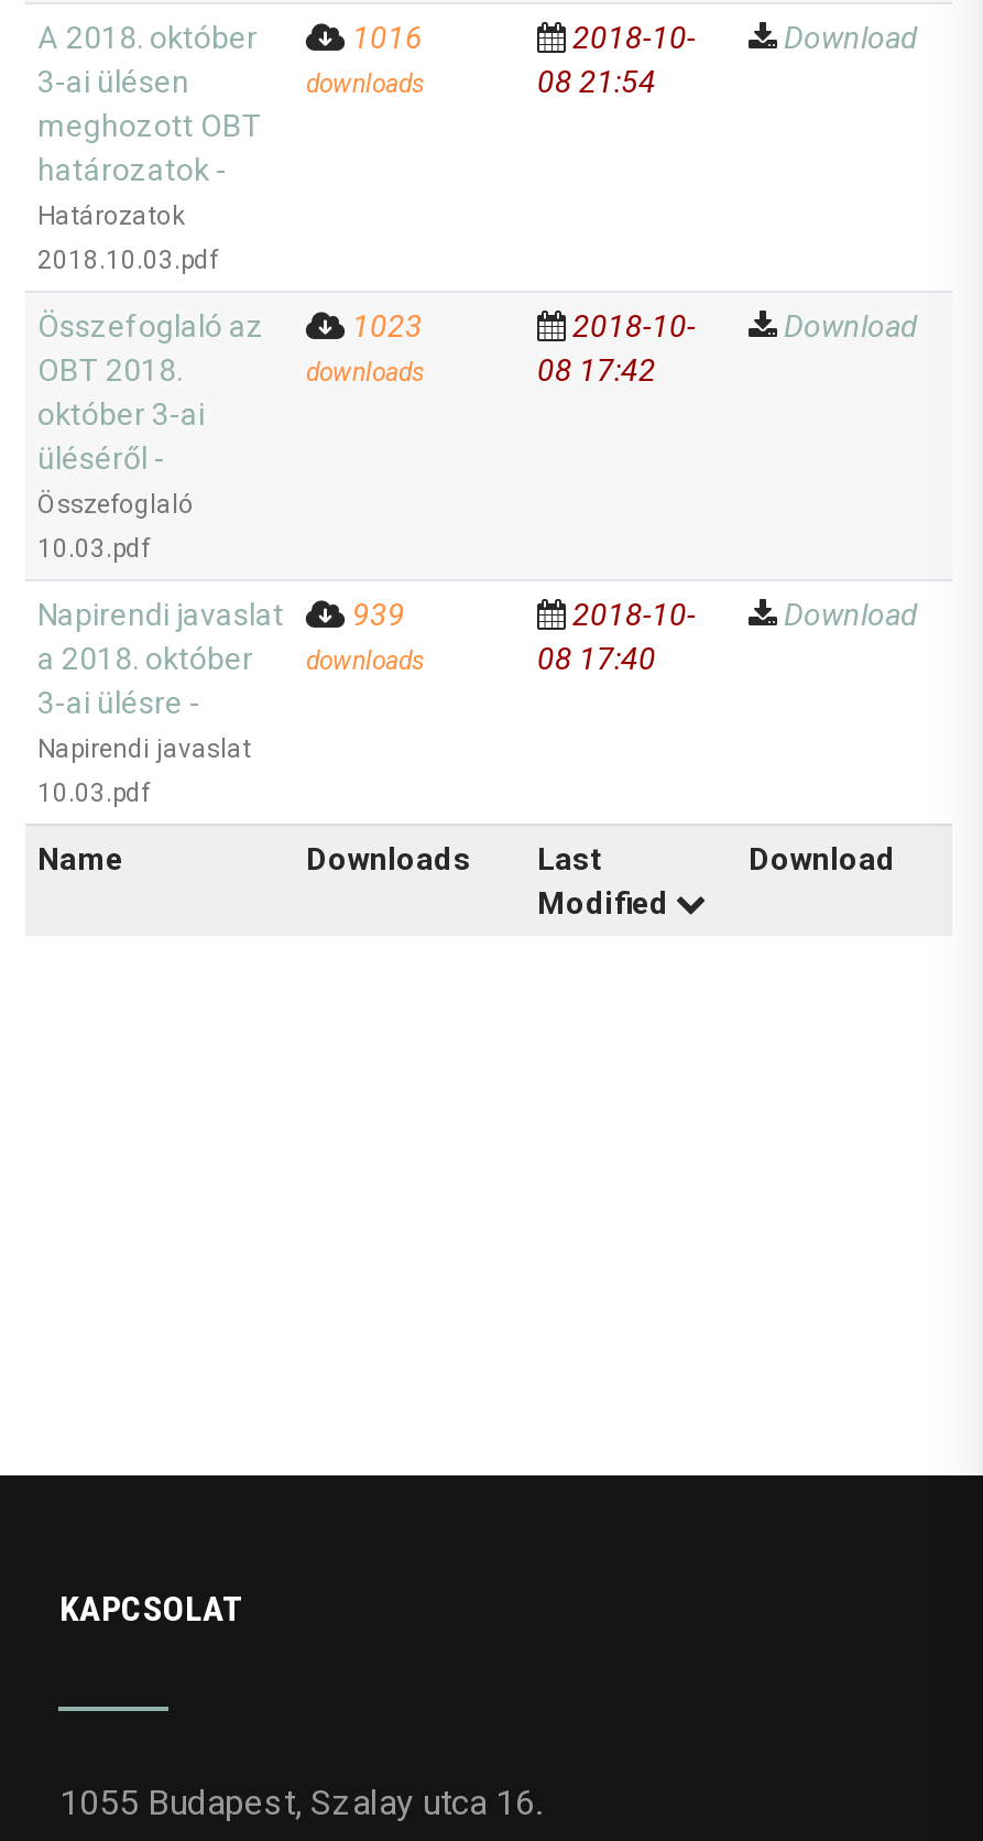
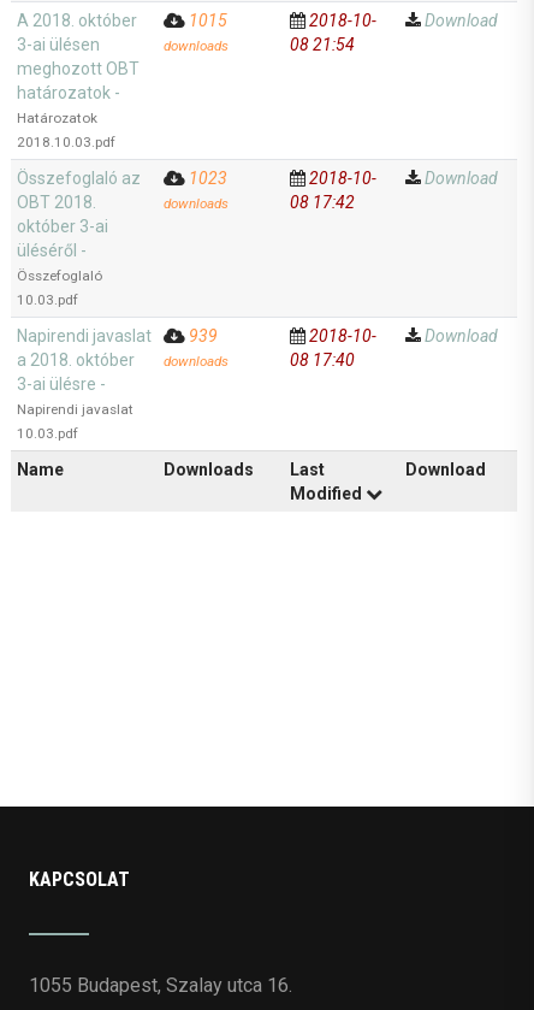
- 1016
+ 1015
